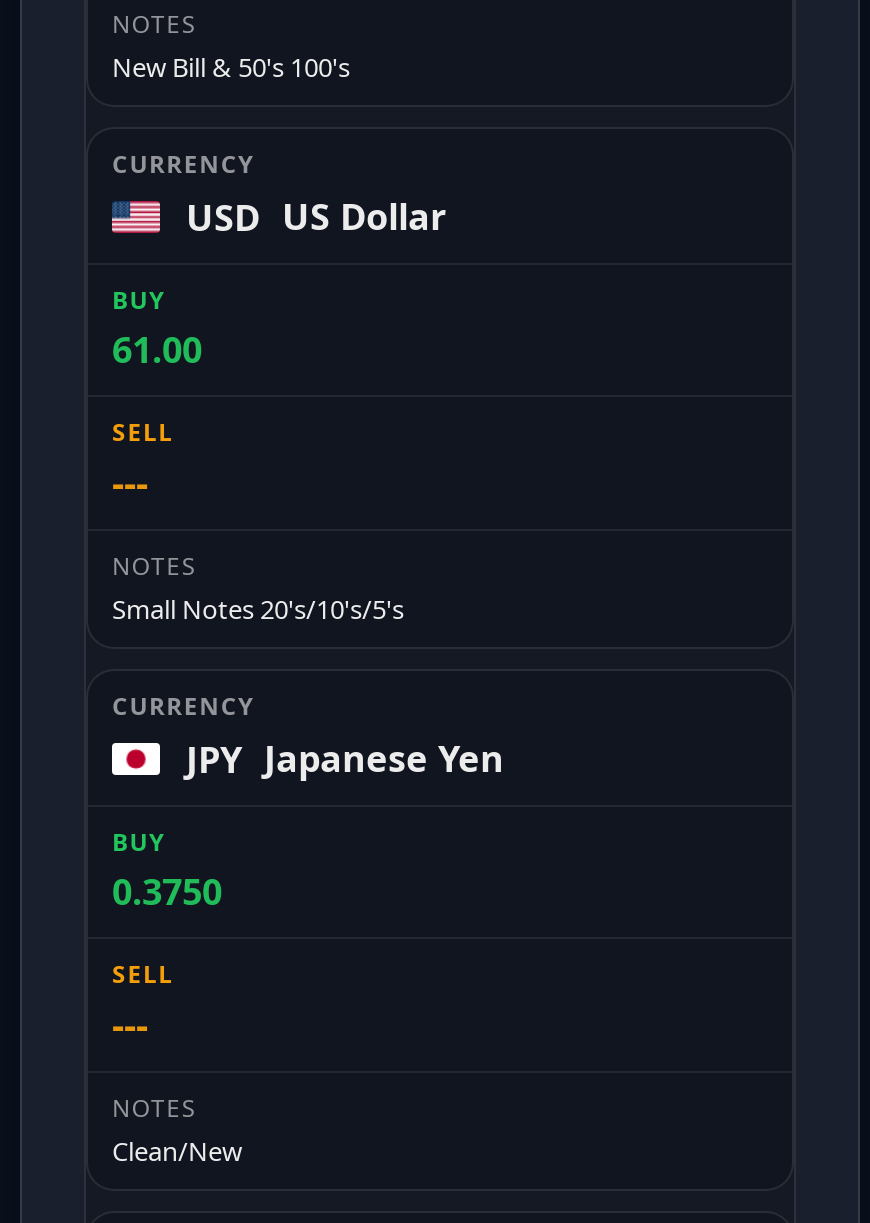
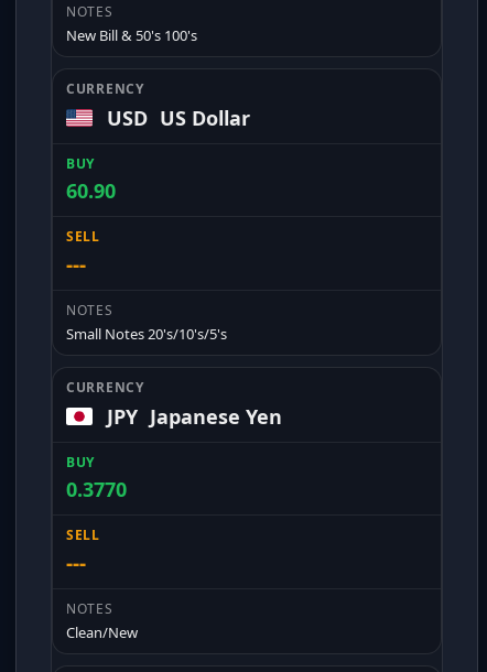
- 61.00
+ 60.90

- 0.3750
+ 0.3770
